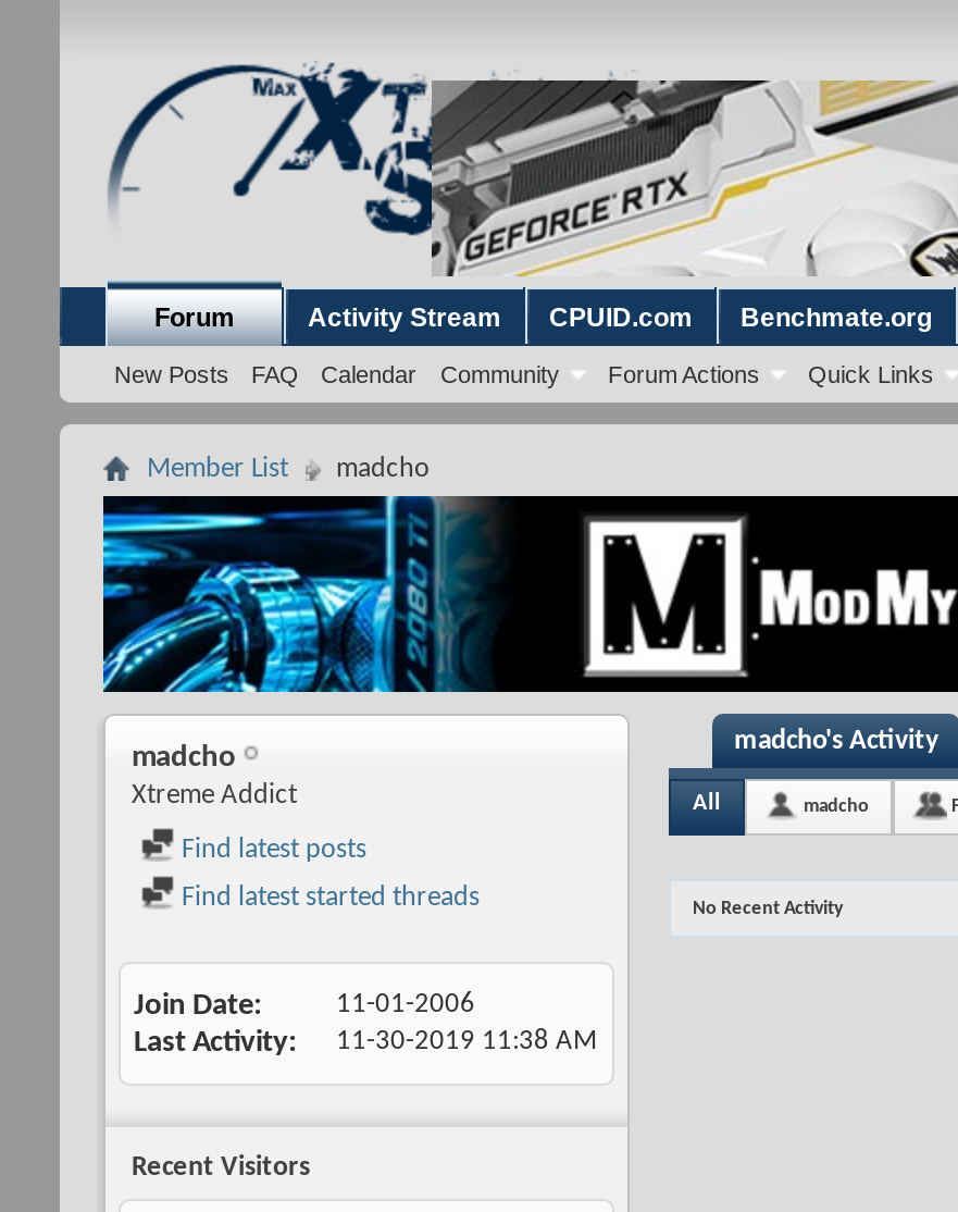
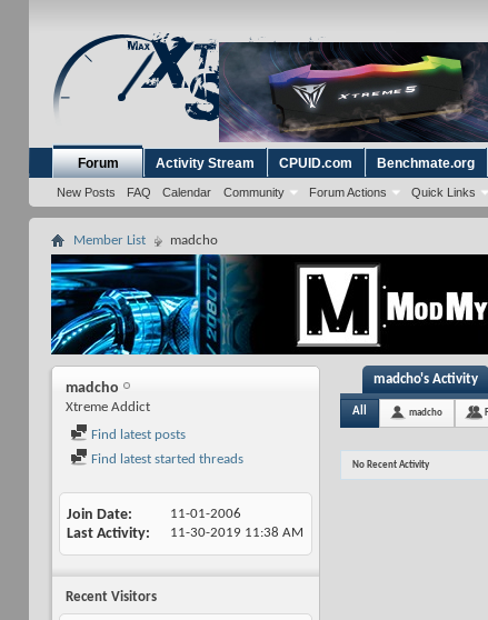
- [image]
+ [image]
